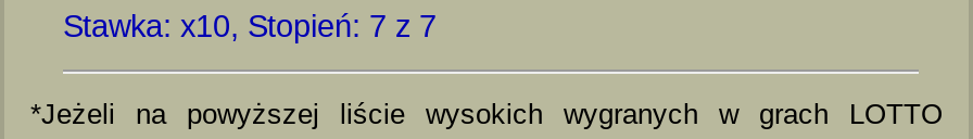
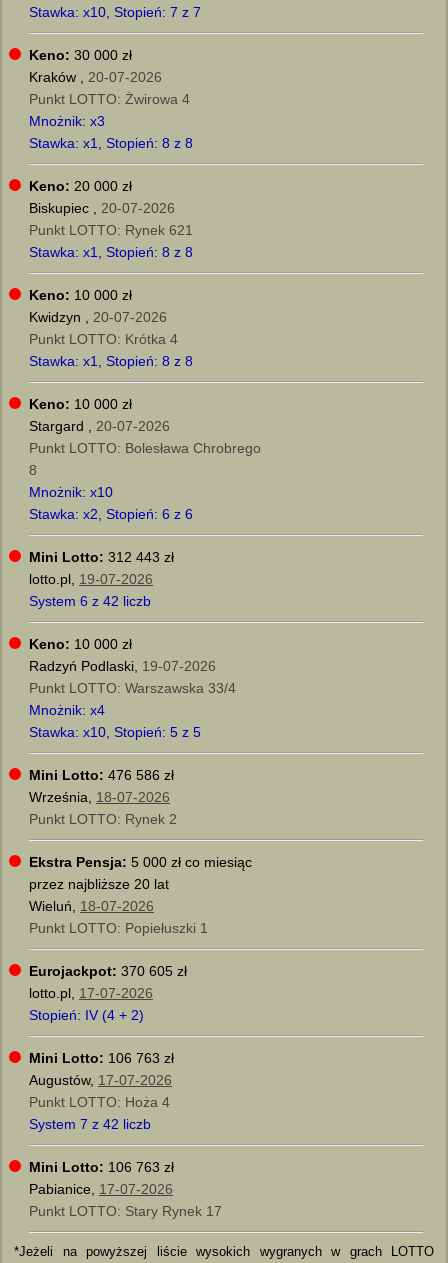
+ Keno: 30 000 zł
+ Kraków , 20-07-2026
+ Punkt LOTTO: Żwirowa 4
+ Mnożnik: x3
+ Stawka: x1, Stopień: 8 z 8
+ Keno: 20 000 zł
+ Biskupiec , 20-07-2026
+ Punkt LOTTO: Rynek 621
+ Stawka: x1, Stopień: 8 z 8
+ Keno: 10 000 zł
+ Kwidzyn , 20-07-2026
+ Punkt LOTTO: Krótka 4
+ Stawka: x1, Stopień: 8 z 8
+ Keno: 10 000 zł
+ Stargard , 20-07-2026
+ Punkt LOTTO: Bolesława Chrobrego
+ 8
+ Mnożnik: x10
+ Stawka: x2, Stopień: 6 z 6
+ Mini Lotto: 312 443 zł
+ lotto.pl, 19-07-2026
+ System 6 z 42 liczb
+ Keno: 10 000 zł
+ Radzyń Podlaski, 19-07-2026
+ Punkt LOTTO: Warszawska 33/4
+ Mnożnik: x4
+ Stawka: x10, Stopień: 5 z 5
+ Mini Lotto: 476 586 zł
+ Września, 18-07-2026
+ Punkt LOTTO: Rynek 2
+ Ekstra Pensja: 5 000 zł co miesiąc
+ przez najbliższe 20 lat
+ Wieluń, 18-07-2026
+ Punkt LOTTO: Popiełuszki 1
+ Eurojackpot: 370 605 zł
+ lotto.pl, 17-07-2026
+ Stopień: IV (4 + 2)
+ Mini Lotto: 106 763 zł
+ Augustów, 17-07-2026
+ Punkt LOTTO: Hoża 4
+ System 7 z 42 liczb
+ Mini Lotto: 106 763 zł
+ Pabianice, 17-07-2026
+ Punkt LOTTO: Stary Rynek 17
